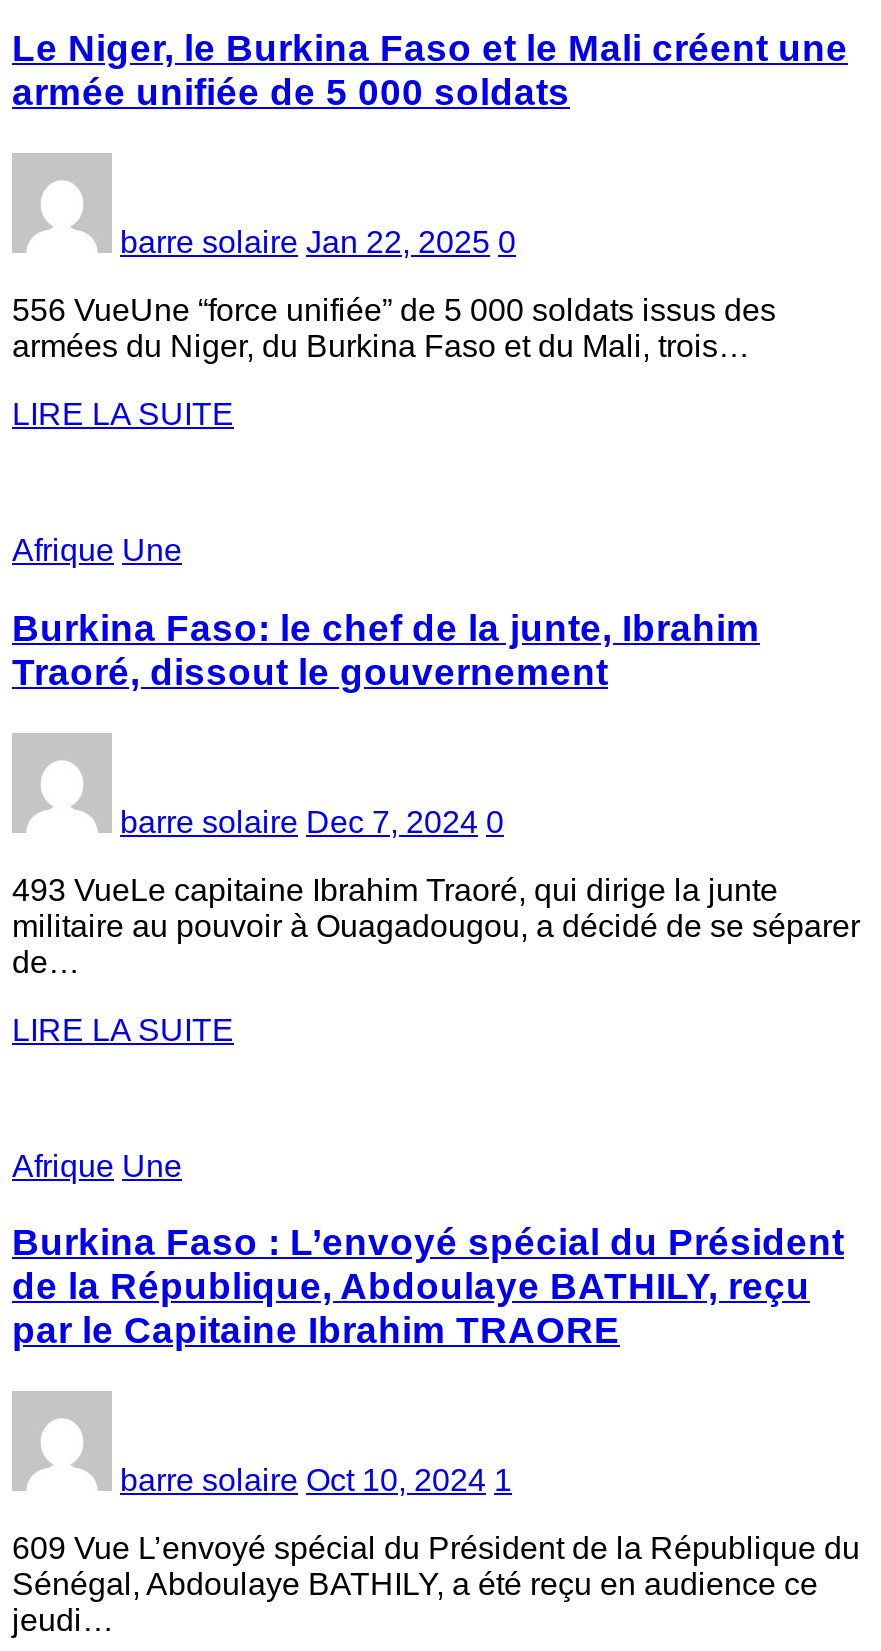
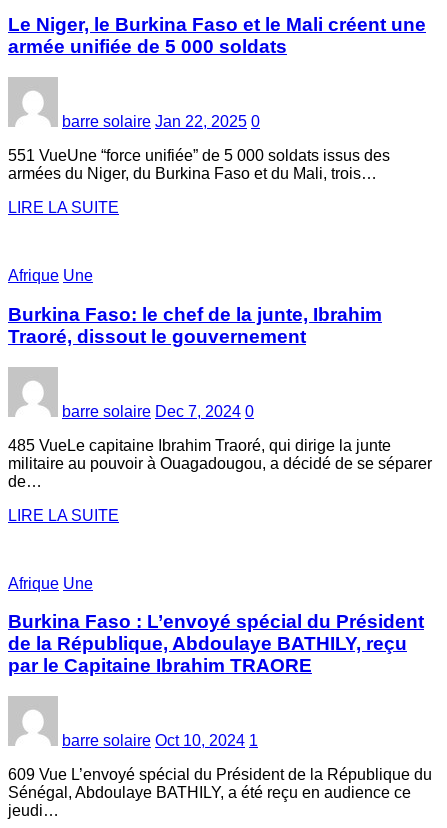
- 556 VueUne “force unifiée” de 5 000 soldats issus des
+ 551 VueUne “force unifiée” de 5 000 soldats issus des

- 493 VueLe capitaine Ibrahim Traoré, qui dirige la junte
+ 485 VueLe capitaine Ibrahim Traoré, qui dirige la junte
